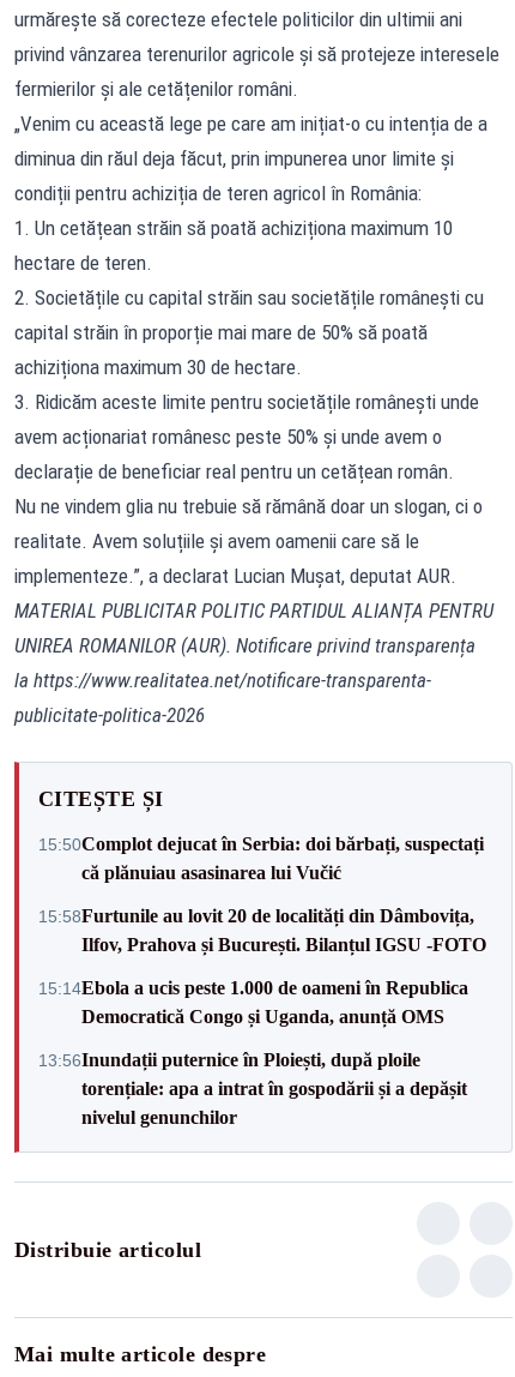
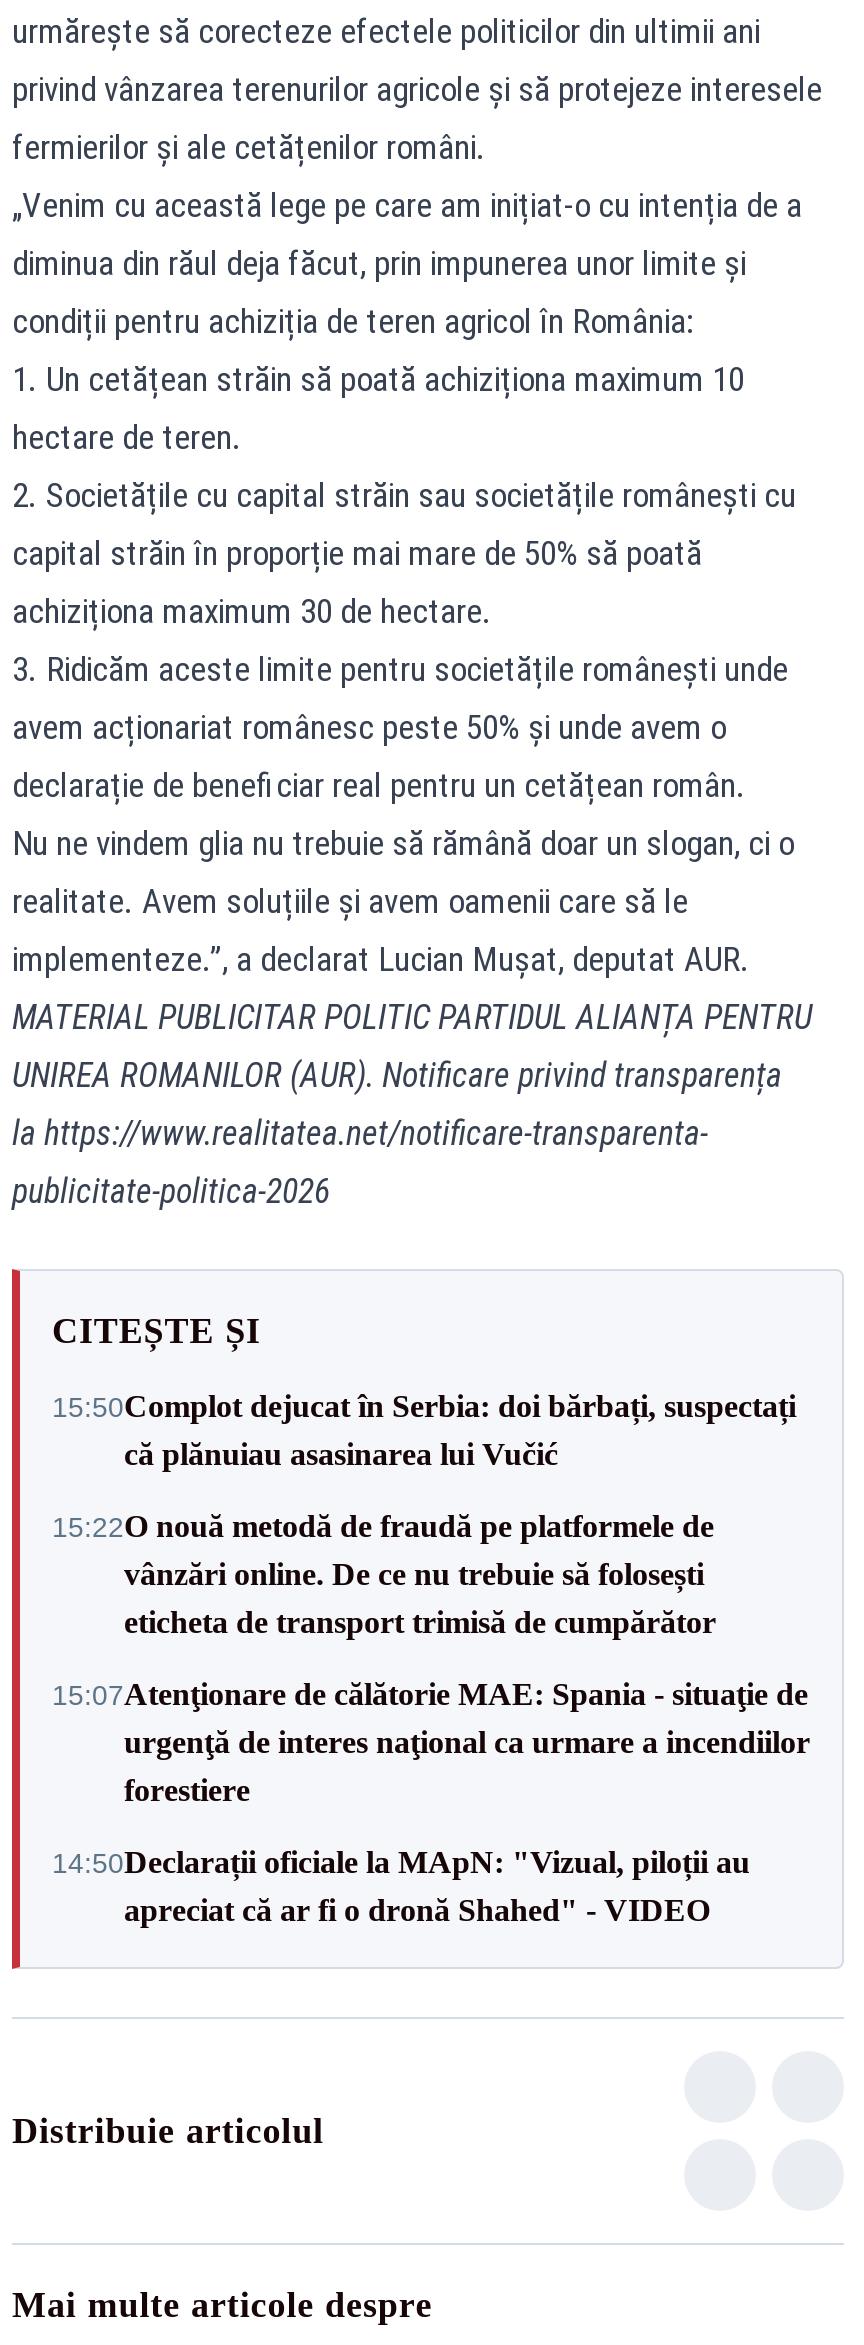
- 15:58Furtunile au lovit 20 de localități din Dâmbovița,
- Ilfov, Prahova și București. Bilanțul IGSU -FOTO
+ 15:22O nouă metodă de fraudă pe platformele de
+ vânzări online. De ce nu trebuie să folosești
+ eticheta de transport trimisă de cumpărător

- 15:14Ebola a ucis peste 1.000 de oameni în Republica
- Democratică Congo și Uganda, anunță OMS
+ 15:07Atenţionare de călătorie MAE: Spania - situaţie de
+ urgenţă de interes naţional ca urmare a incendiilor
+ forestiere

- 13:56Inundații puternice în Ploiești, după ploile
- torențiale: apa a intrat în gospodării și a depășit
- nivelul genunchilor
+ 14:50Declarații oficiale la MApN: "Vizual, piloții au
+ apreciat că ar fi o dronă Shahed" - VIDEO
